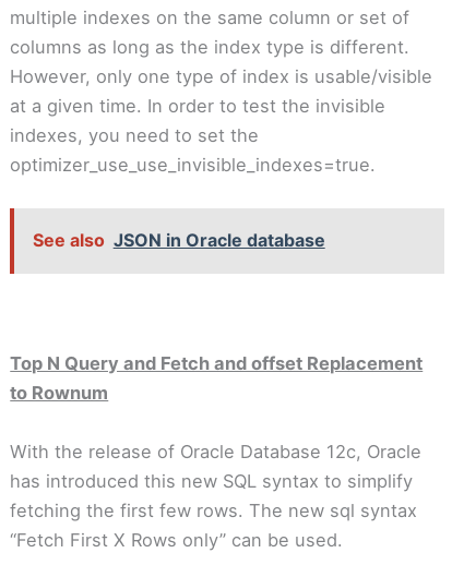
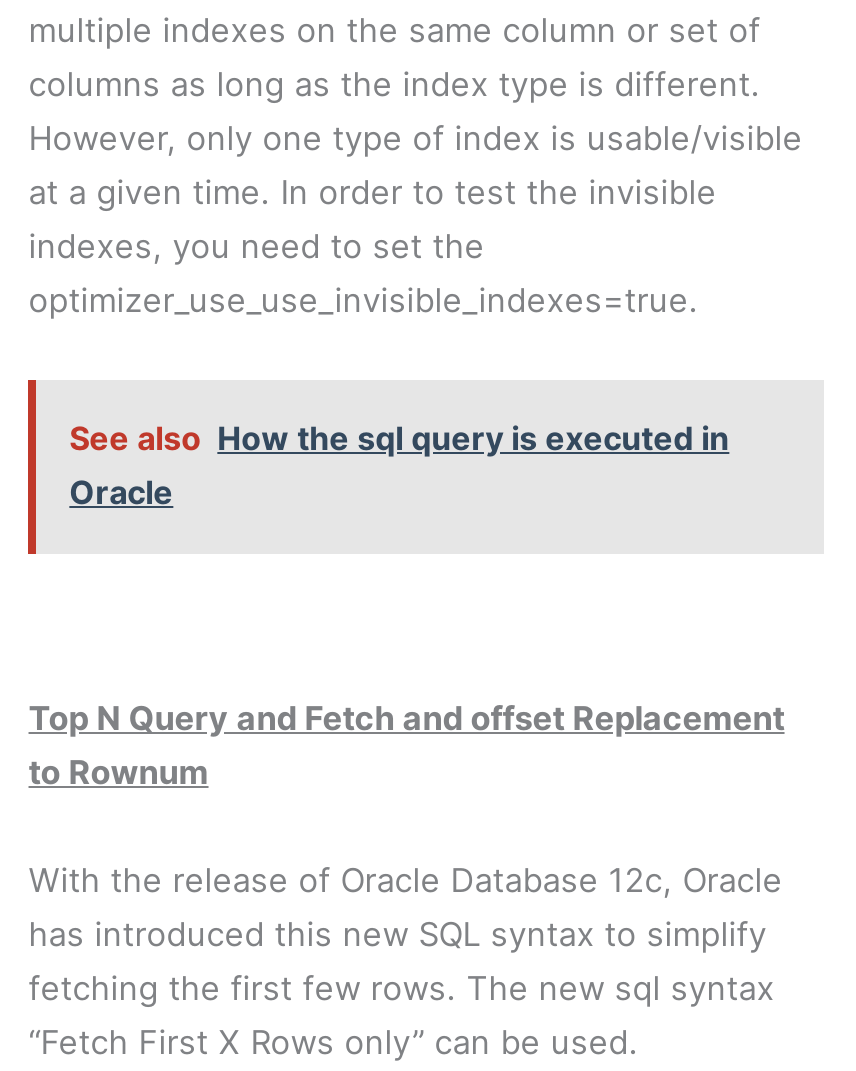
- See also JSON in Oracle database
+ See also How the sql query is executed in
+ Oracle
